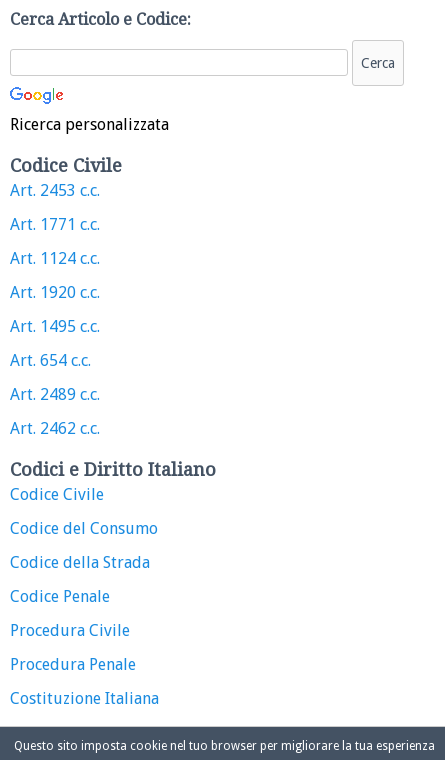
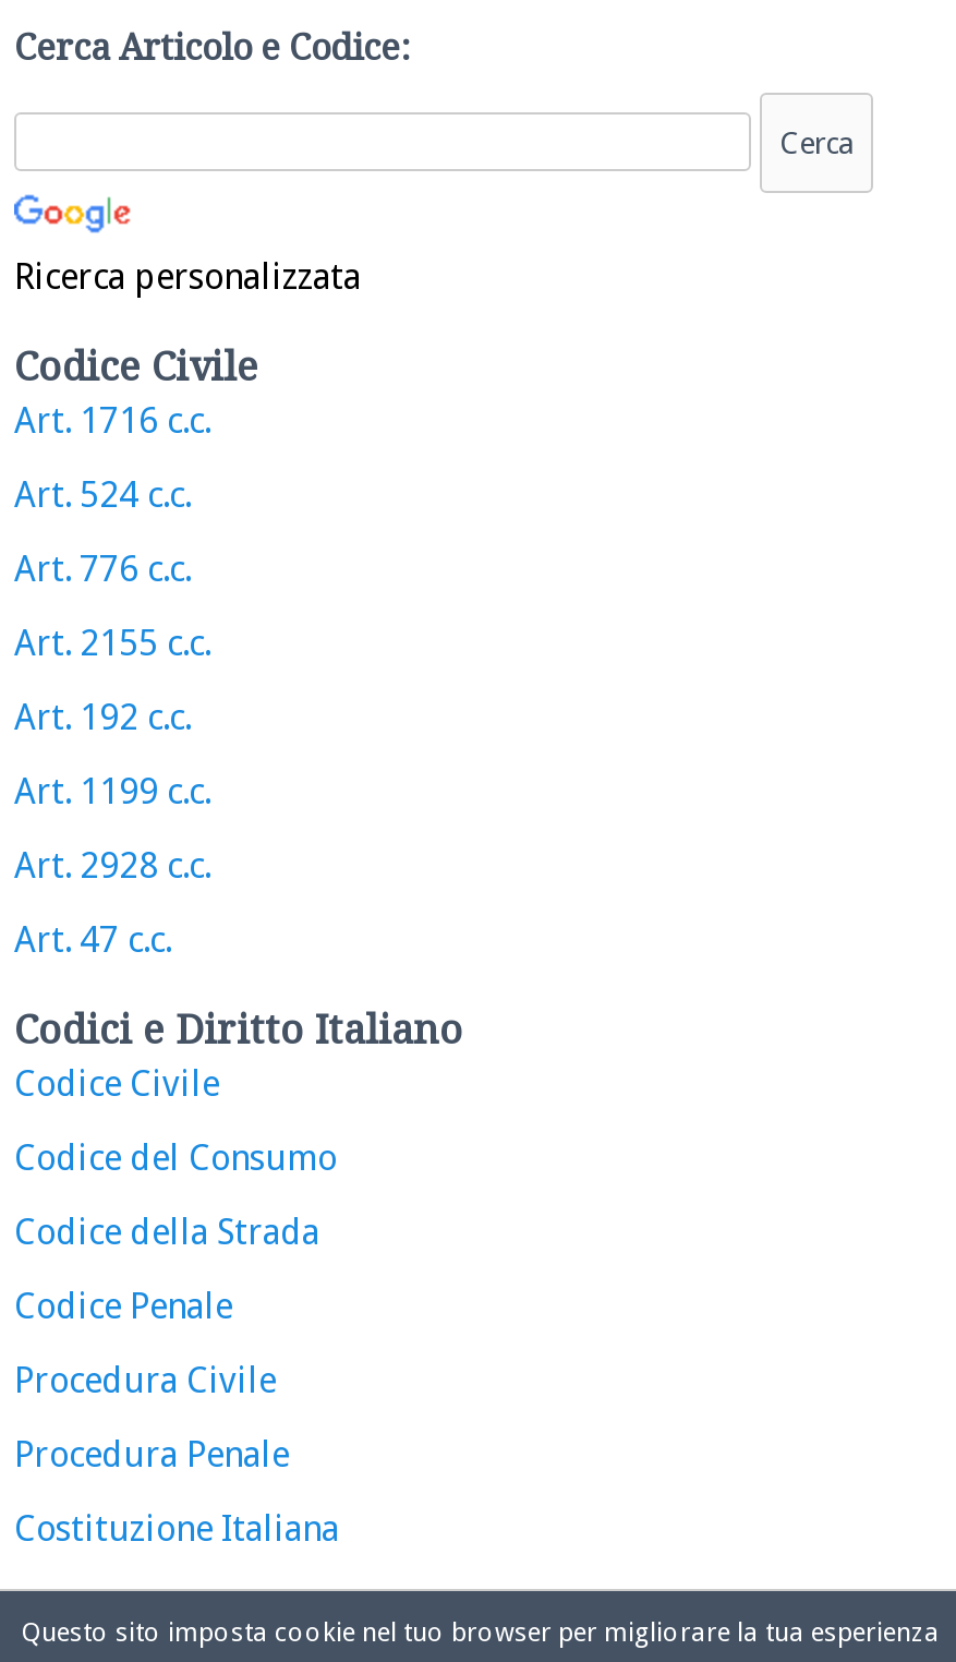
- Art. 2453 c.c.
+ Art. 1716 c.c.

- Art. 1771 c.c.
+ Art. 524 c.c.

- Art. 1124 c.c.
+ Art. 776 c.c.

- Art. 1920 c.c.
+ Art. 2155 c.c.

- Art. 1495 c.c.
+ Art. 192 c.c.

- Art. 654 c.c.
+ Art. 1199 c.c.

- Art. 2489 c.c.
+ Art. 2928 c.c.

- Art. 2462 c.c.
+ Art. 47 c.c.
